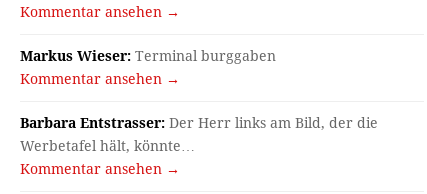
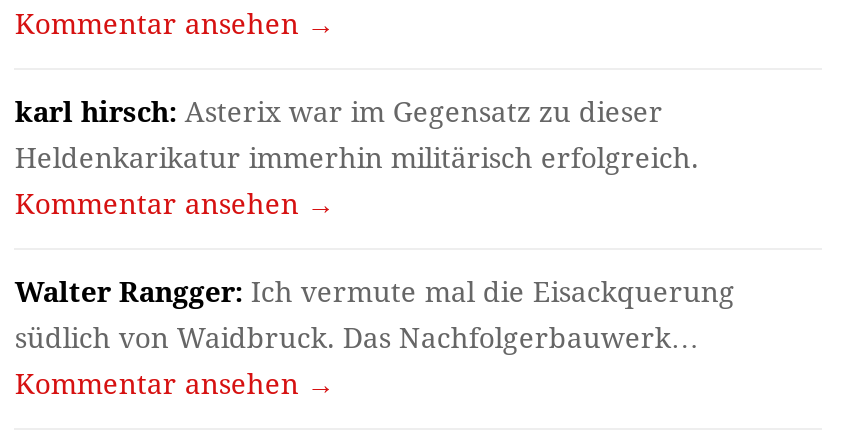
- Markus Wieser: Terminal burggaben
+ karl hirsch: Asterix war im Gegensatz zu dieser
+ Heldenkarikatur immerhin militärisch erfolgreich.

- Barbara Entstrasser: Der Herr links am Bild, der die
- Werbetafel hält, könnte…
+ Walter Rangger: Ich vermute mal die Eisackquerung
+ südlich von Waidbruck. Das Nachfolgerbauwerk…
